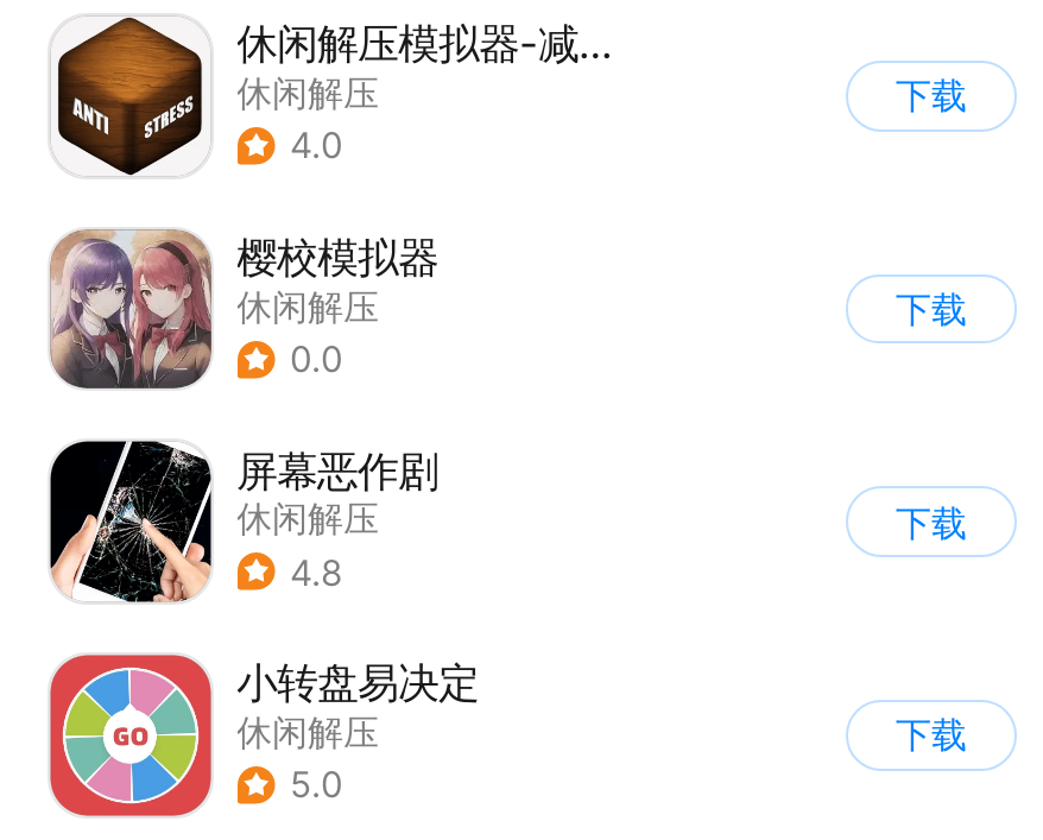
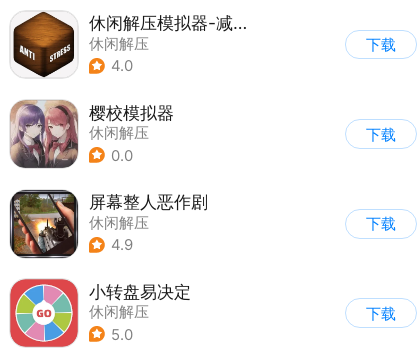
- [image]
- 屏幕恶作剧
+ [image]
+ 屏幕整人恶作剧

- 4.8
+ 4.9
